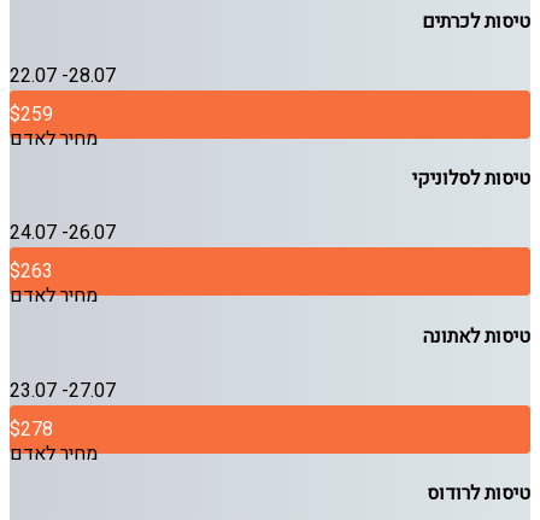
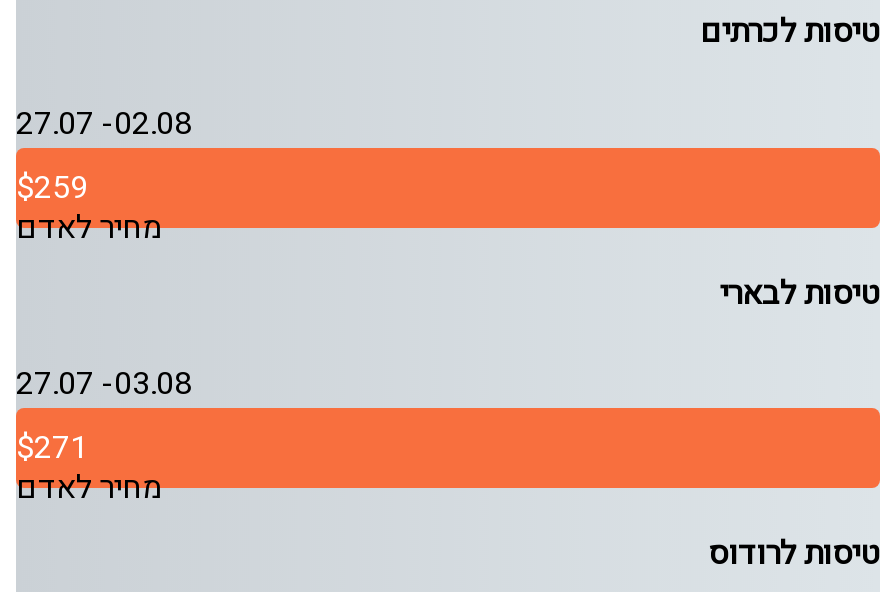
- 22.07 -28.07
+ 27.07 -02.08

- טיסות לסלוניקי
- 24.07 -26.07
- $263
- מחיר לאדם
- טיסות לאתונה
- 23.07 -27.07
- $278
+ טיסות לבארי
+ 27.07 -03.08
+ $271
